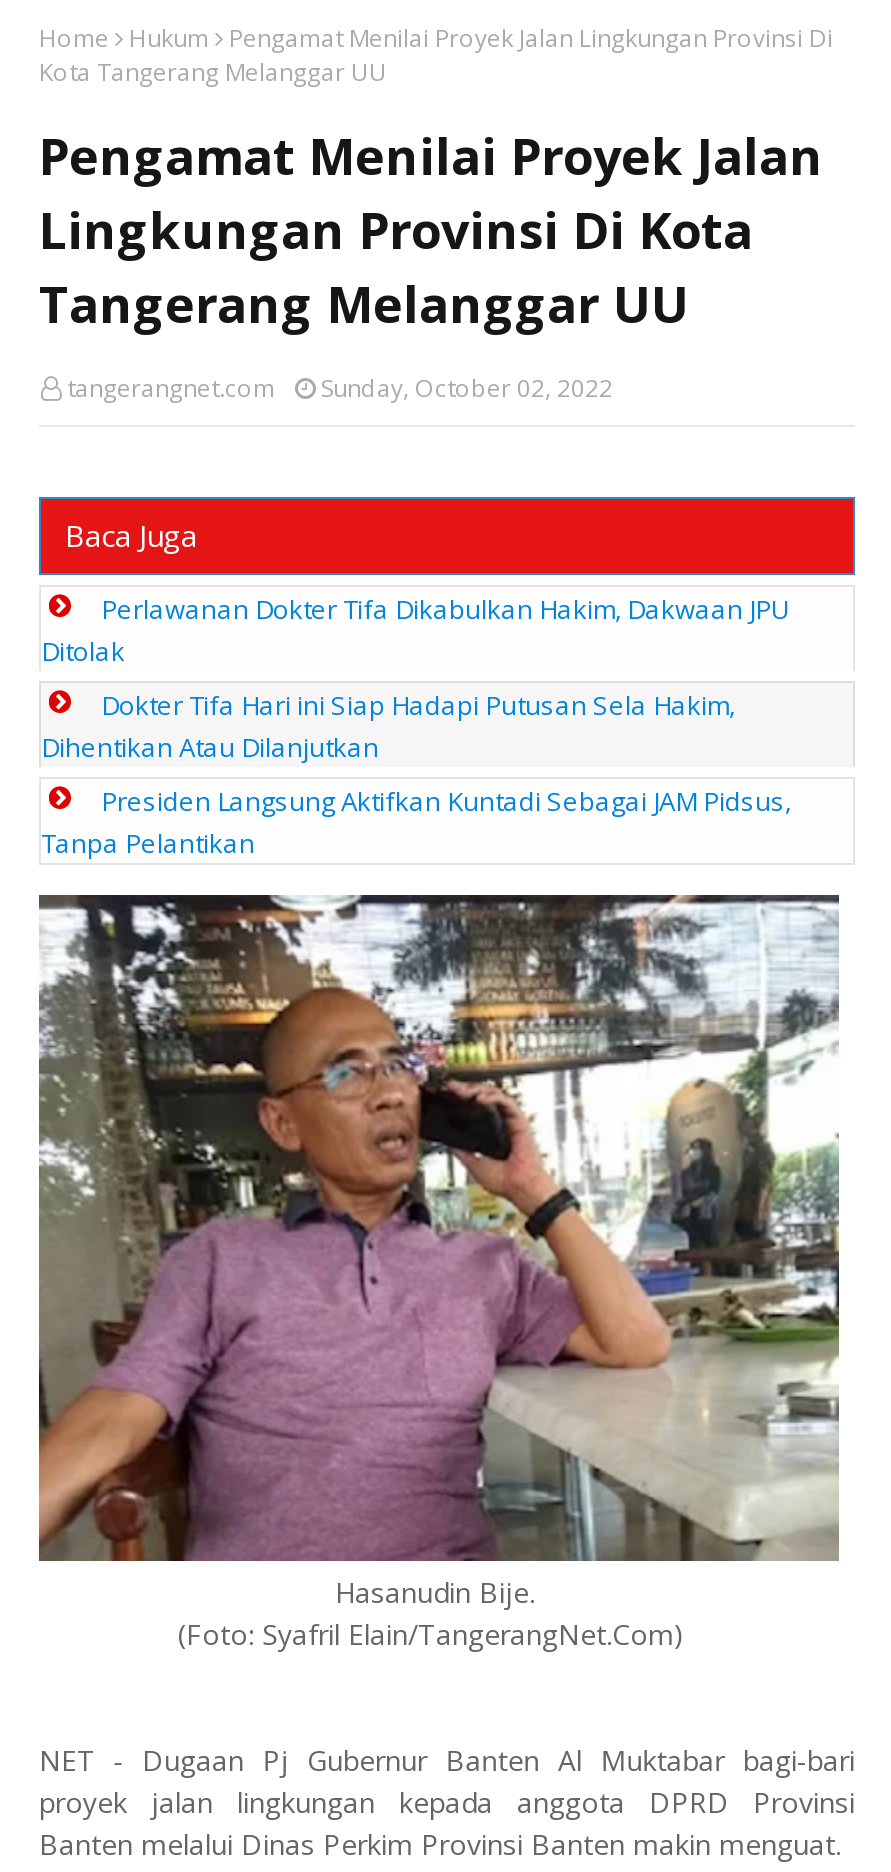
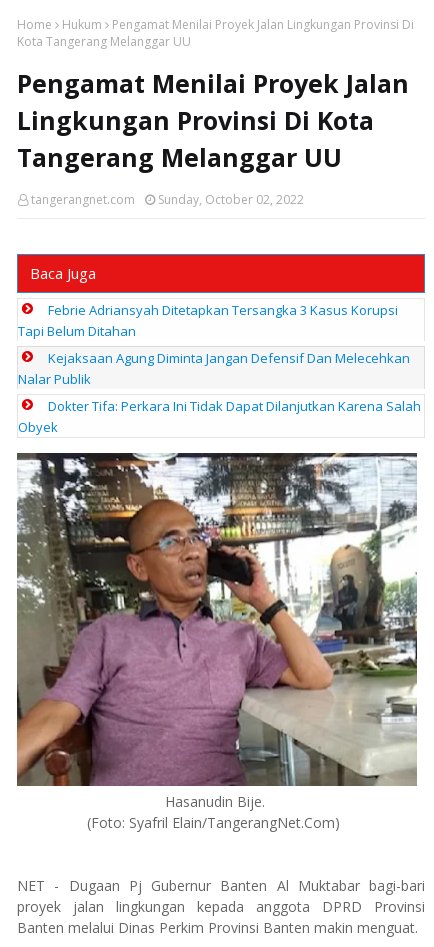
- Perlawanan Dokter Tifa Dikabulkan Hakim, Dakwaan JPU
- Ditolak
+ Febrie Adriansyah Ditetapkan Tersangka 3 Kasus Korupsi
+ Tapi Belum Ditahan

- Dokter Tifa Hari ini Siap Hadapi Putusan Sela Hakim,
- Dihentikan Atau Dilanjutkan
+ Kejaksaan Agung Diminta Jangan Defensif Dan Melecehkan
+ Nalar Publik

- Presiden Langsung Aktifkan Kuntadi Sebagai JAM Pidsus,
- Tanpa Pelantikan
+ Dokter Tifa: Perkara Ini Tidak Dapat Dilanjutkan Karena Salah
+ Obyek
